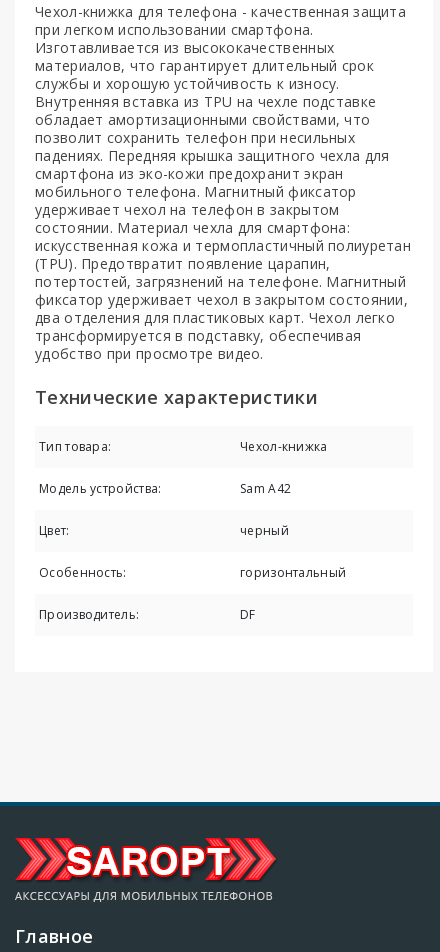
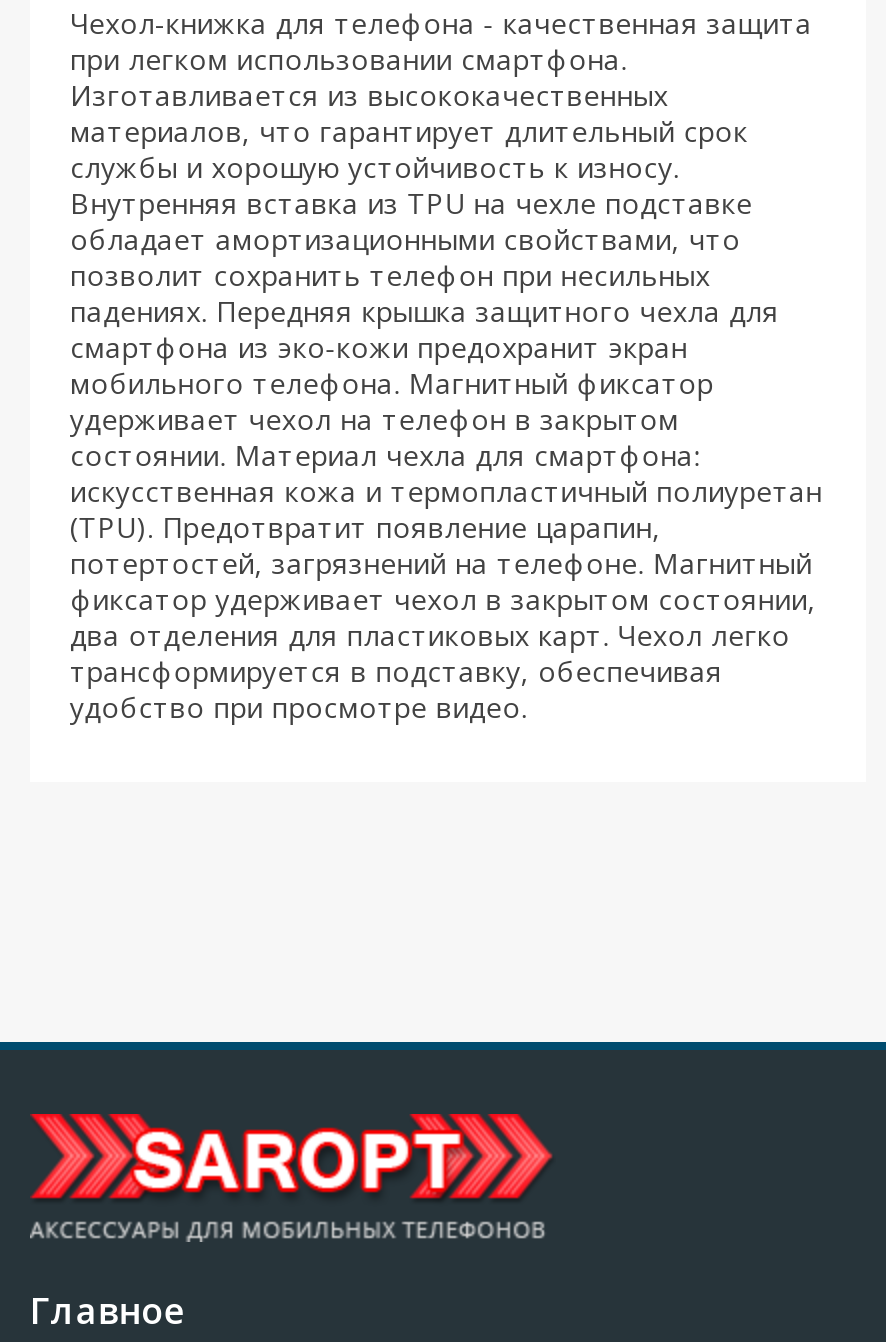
- Технические характеристики
- Тип товара:
- Чехол-книжка
- Модель устройства:
- Sam A42
- Цвет:
- черный
- Особенность:
- горизонтальный
- Производитель:
- DF
